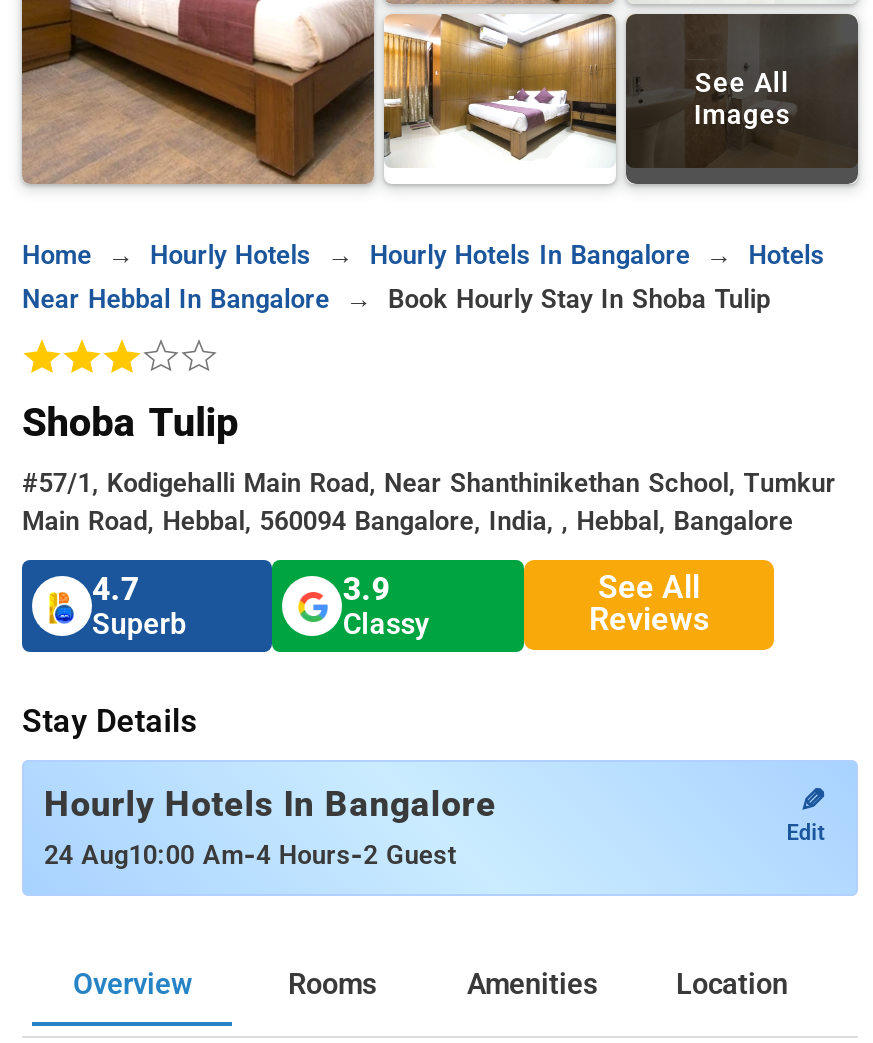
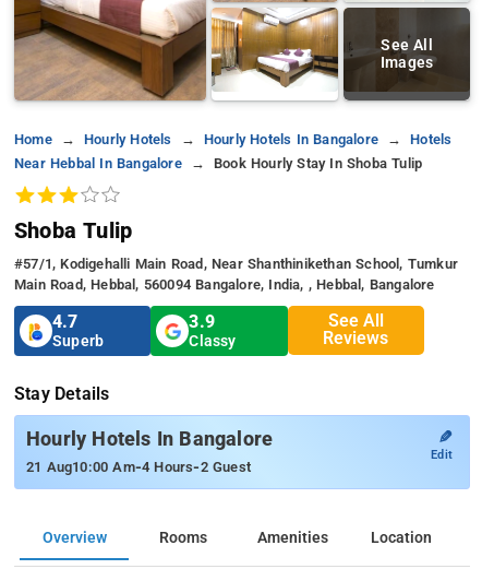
- 24 Aug10:00 Am-4 Hours-2 Guest
+ 21 Aug10:00 Am-4 Hours-2 Guest
